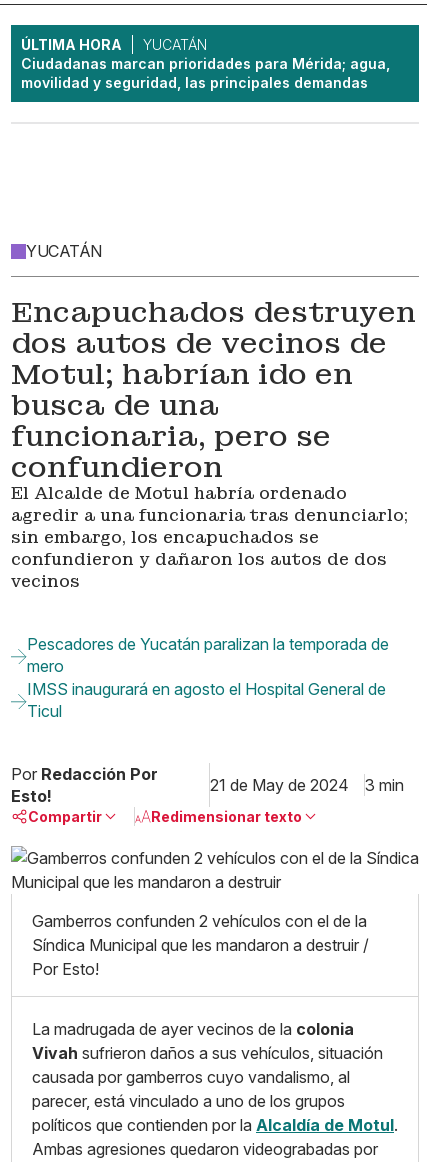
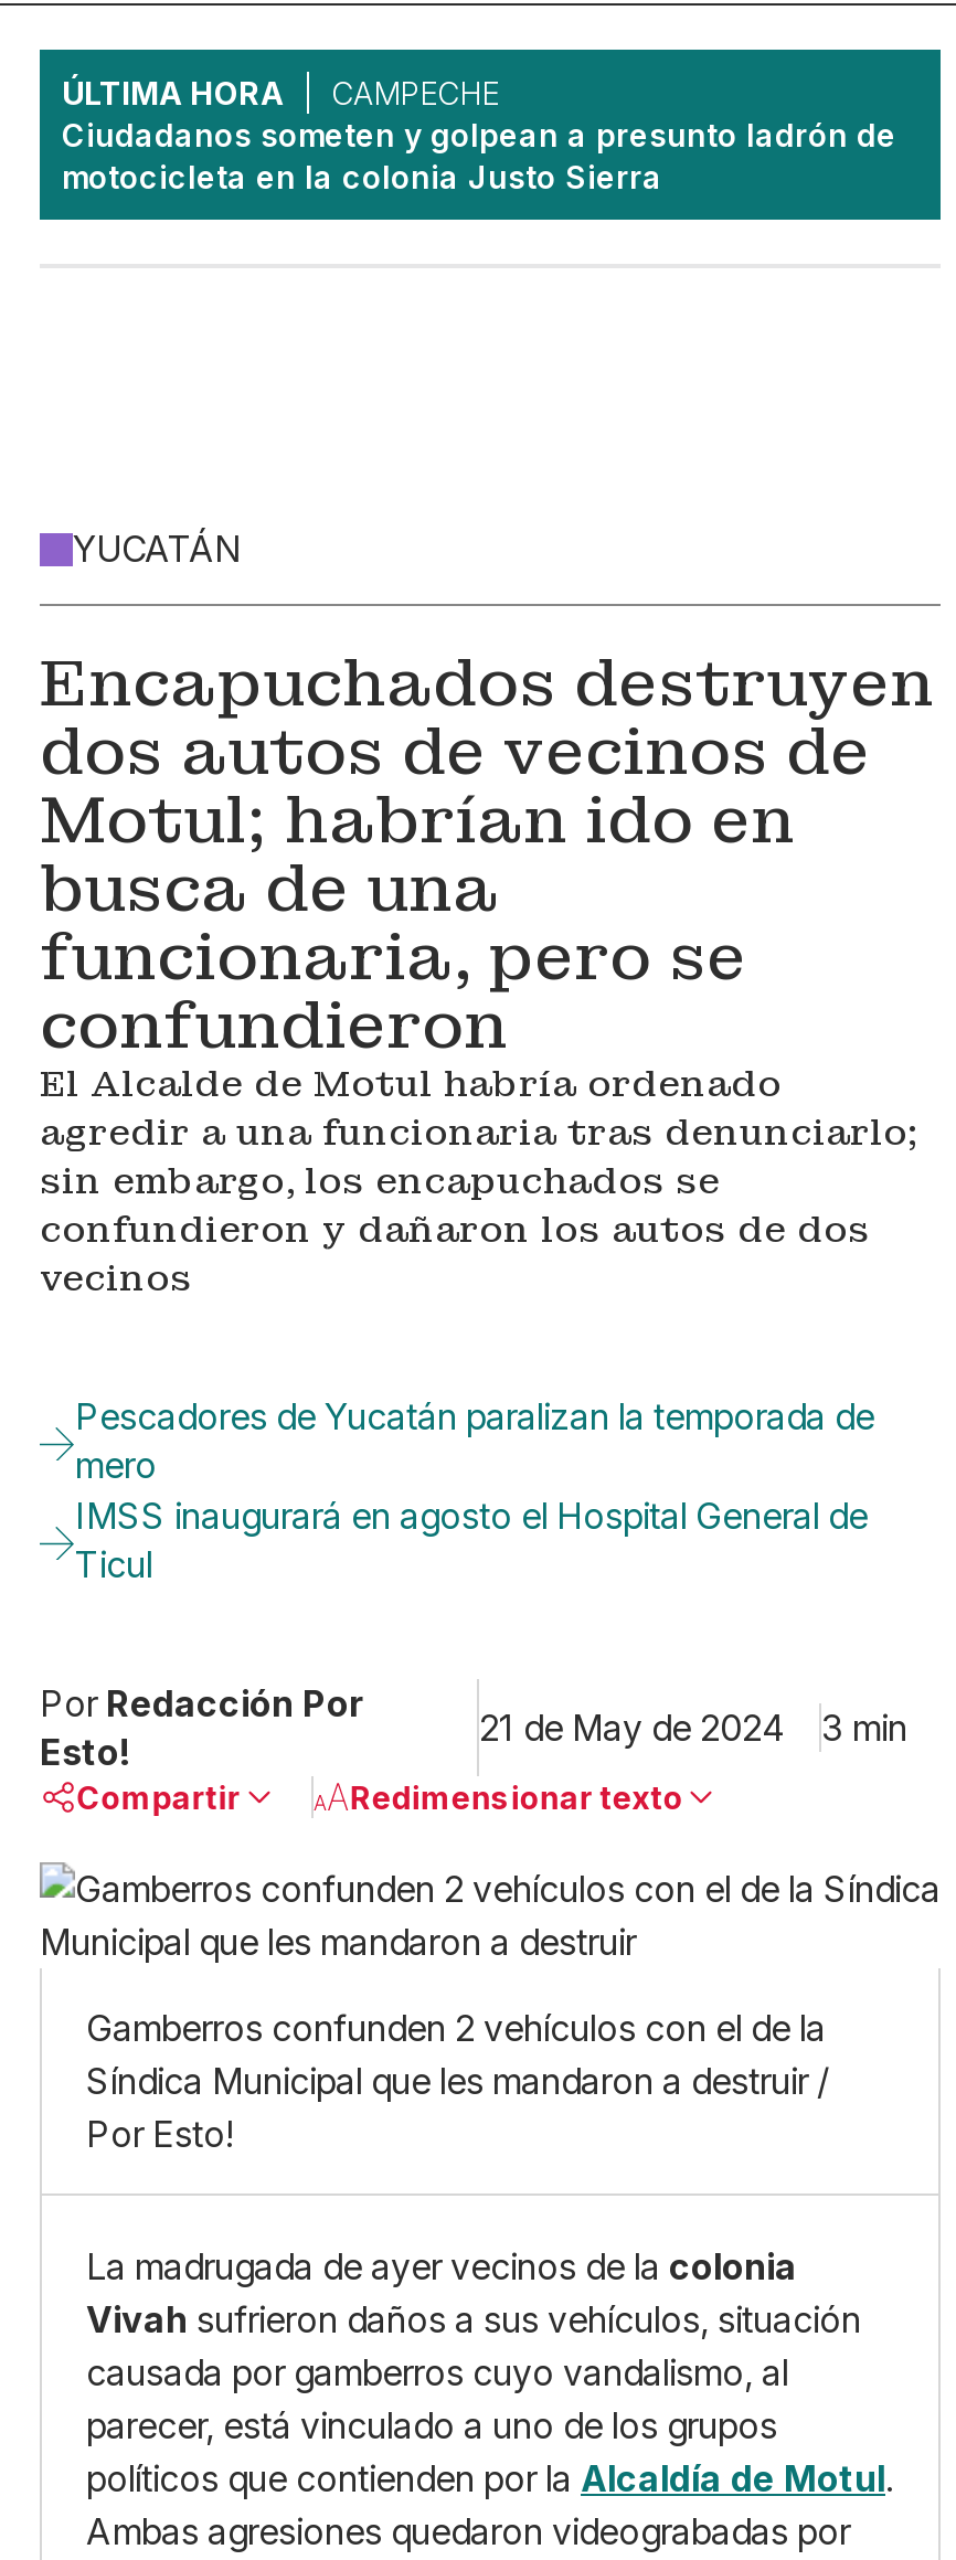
- YUCATÁN
- Ciudadanas marcan prioridades para Mérida; agua,
- movilidad y seguridad, las principales demandas
+ CAMPECHE
+ Ciudadanos someten y golpean a presunto ladrón de
+ motocicleta en la colonia Justo Sierra
